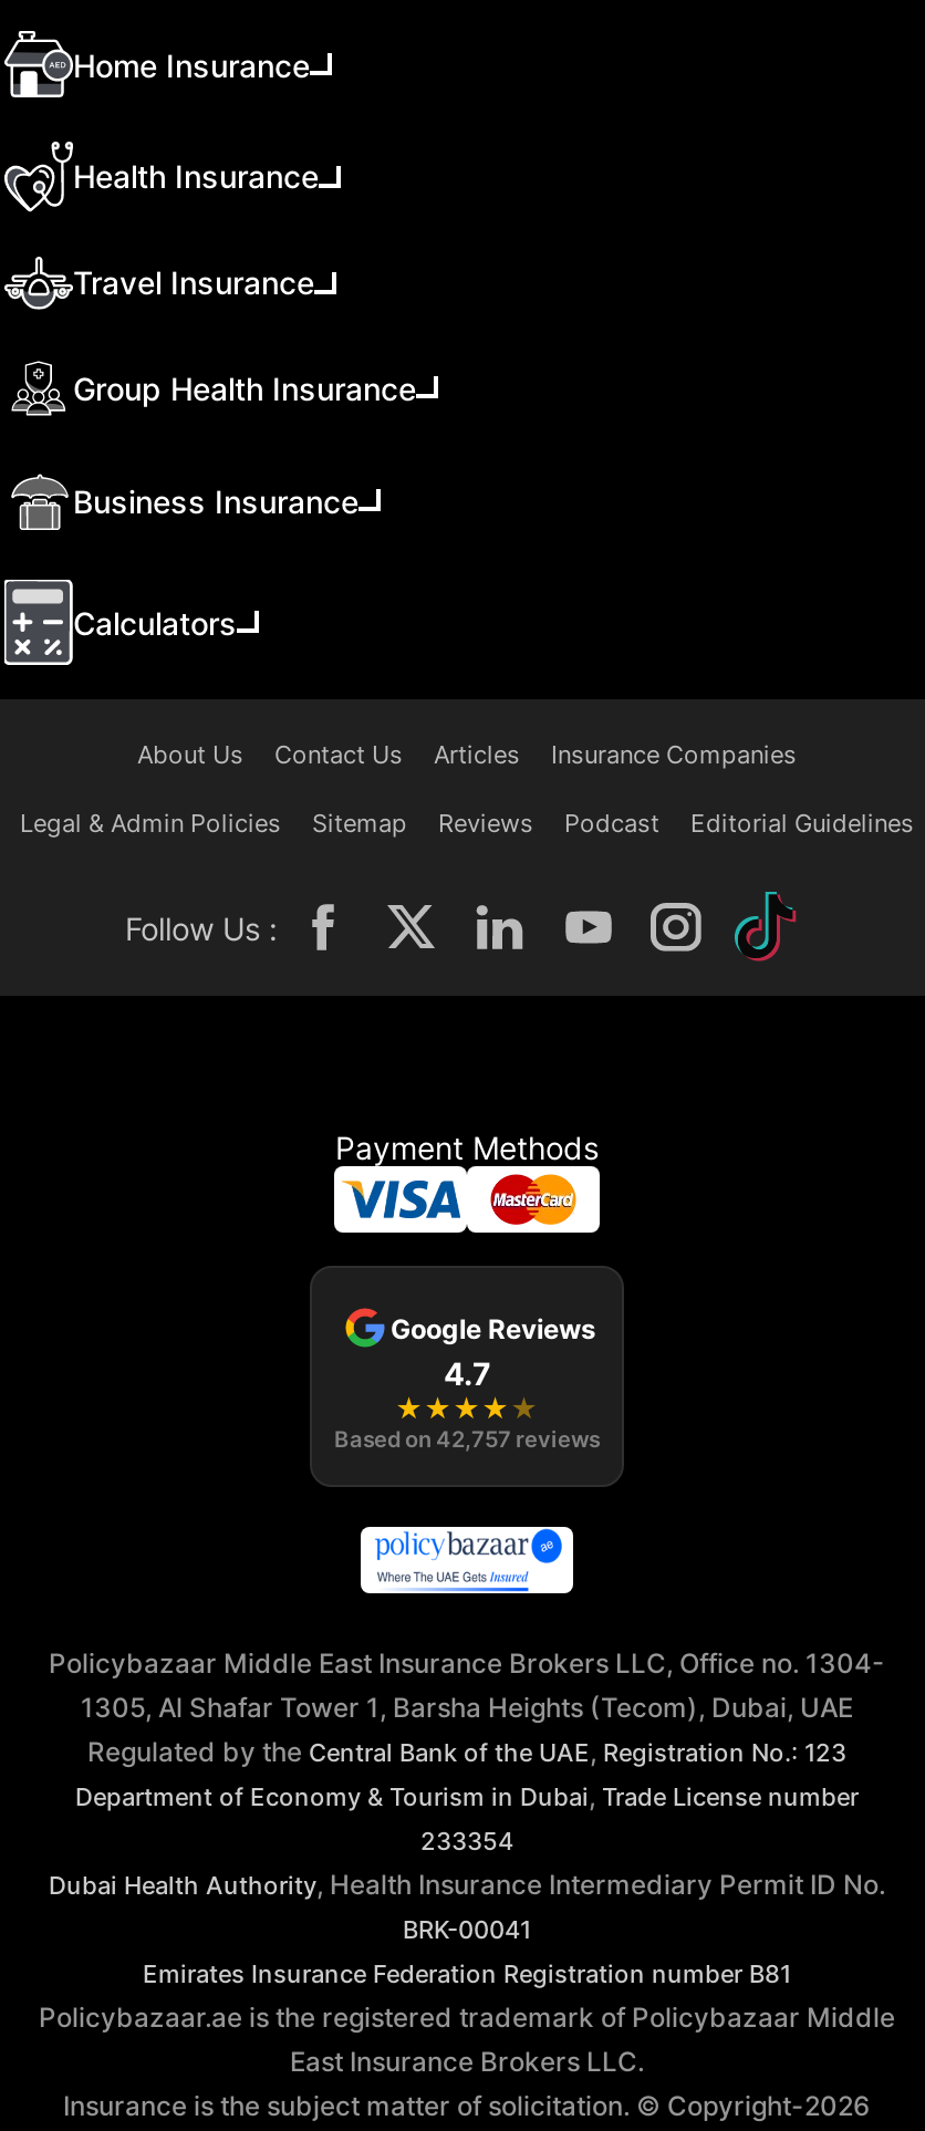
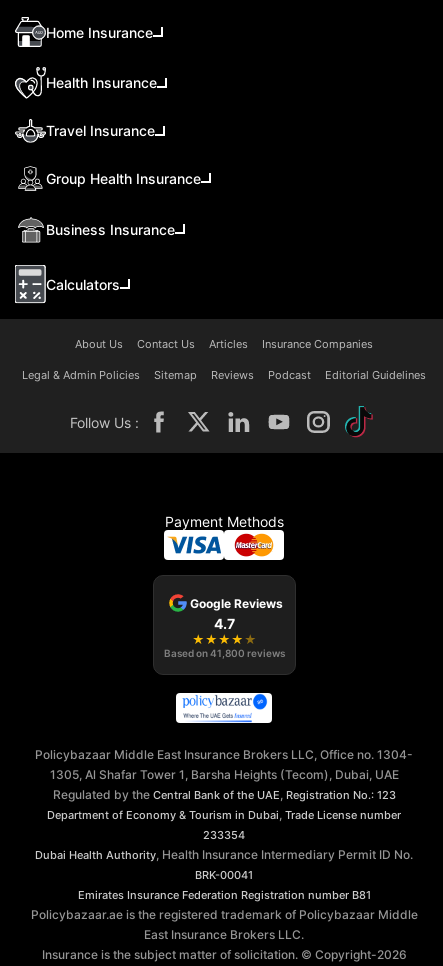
- Based on 42,757 reviews
+ Based on 41,800 reviews
